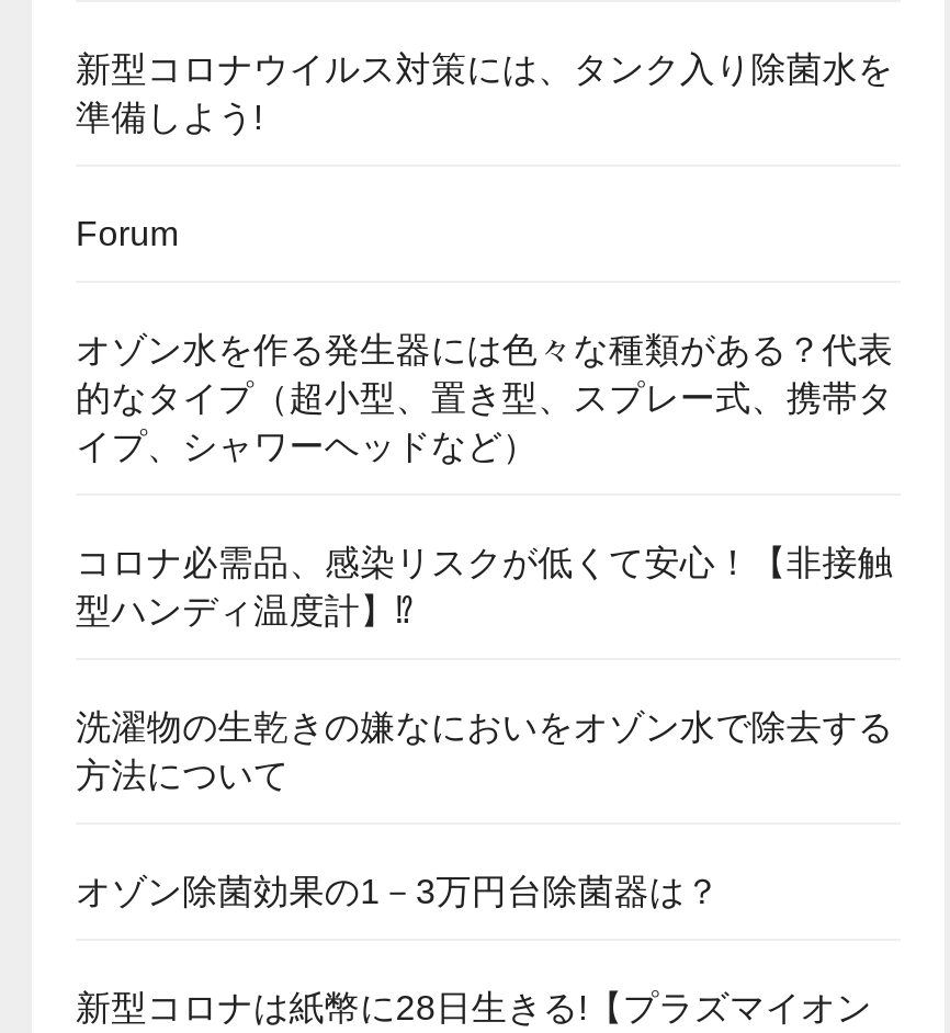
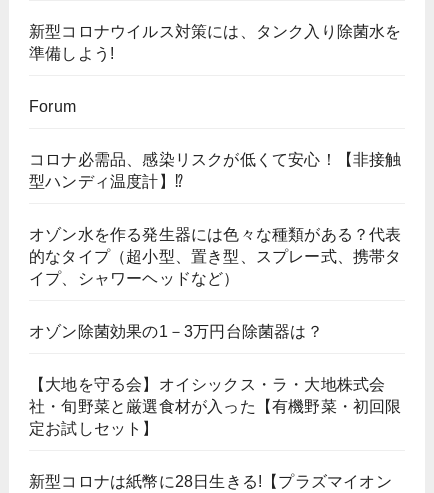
moved down: オゾン水を作る発生器には色々な種類がある？代表 | 的なタイプ（超小型、置き型、スプレー式、携帯タ | イプ、シャワーヘッドなど）

moved up: コロナ必需品、感染リスクが低くて安心！【非接触 | 型ハンディ温度計】⁉

- 洗濯物の生乾きの嫌なにおいをオゾン水で除去する
- 方法について

moved up: オゾン除菌効果の1－3万円台除菌器は？

+ 【大地を守る会】オイシックス・ラ・大地株式会
+ 社・旬野菜と厳選食材が入った【有機野菜・初回限
+ 定お試しセット】
